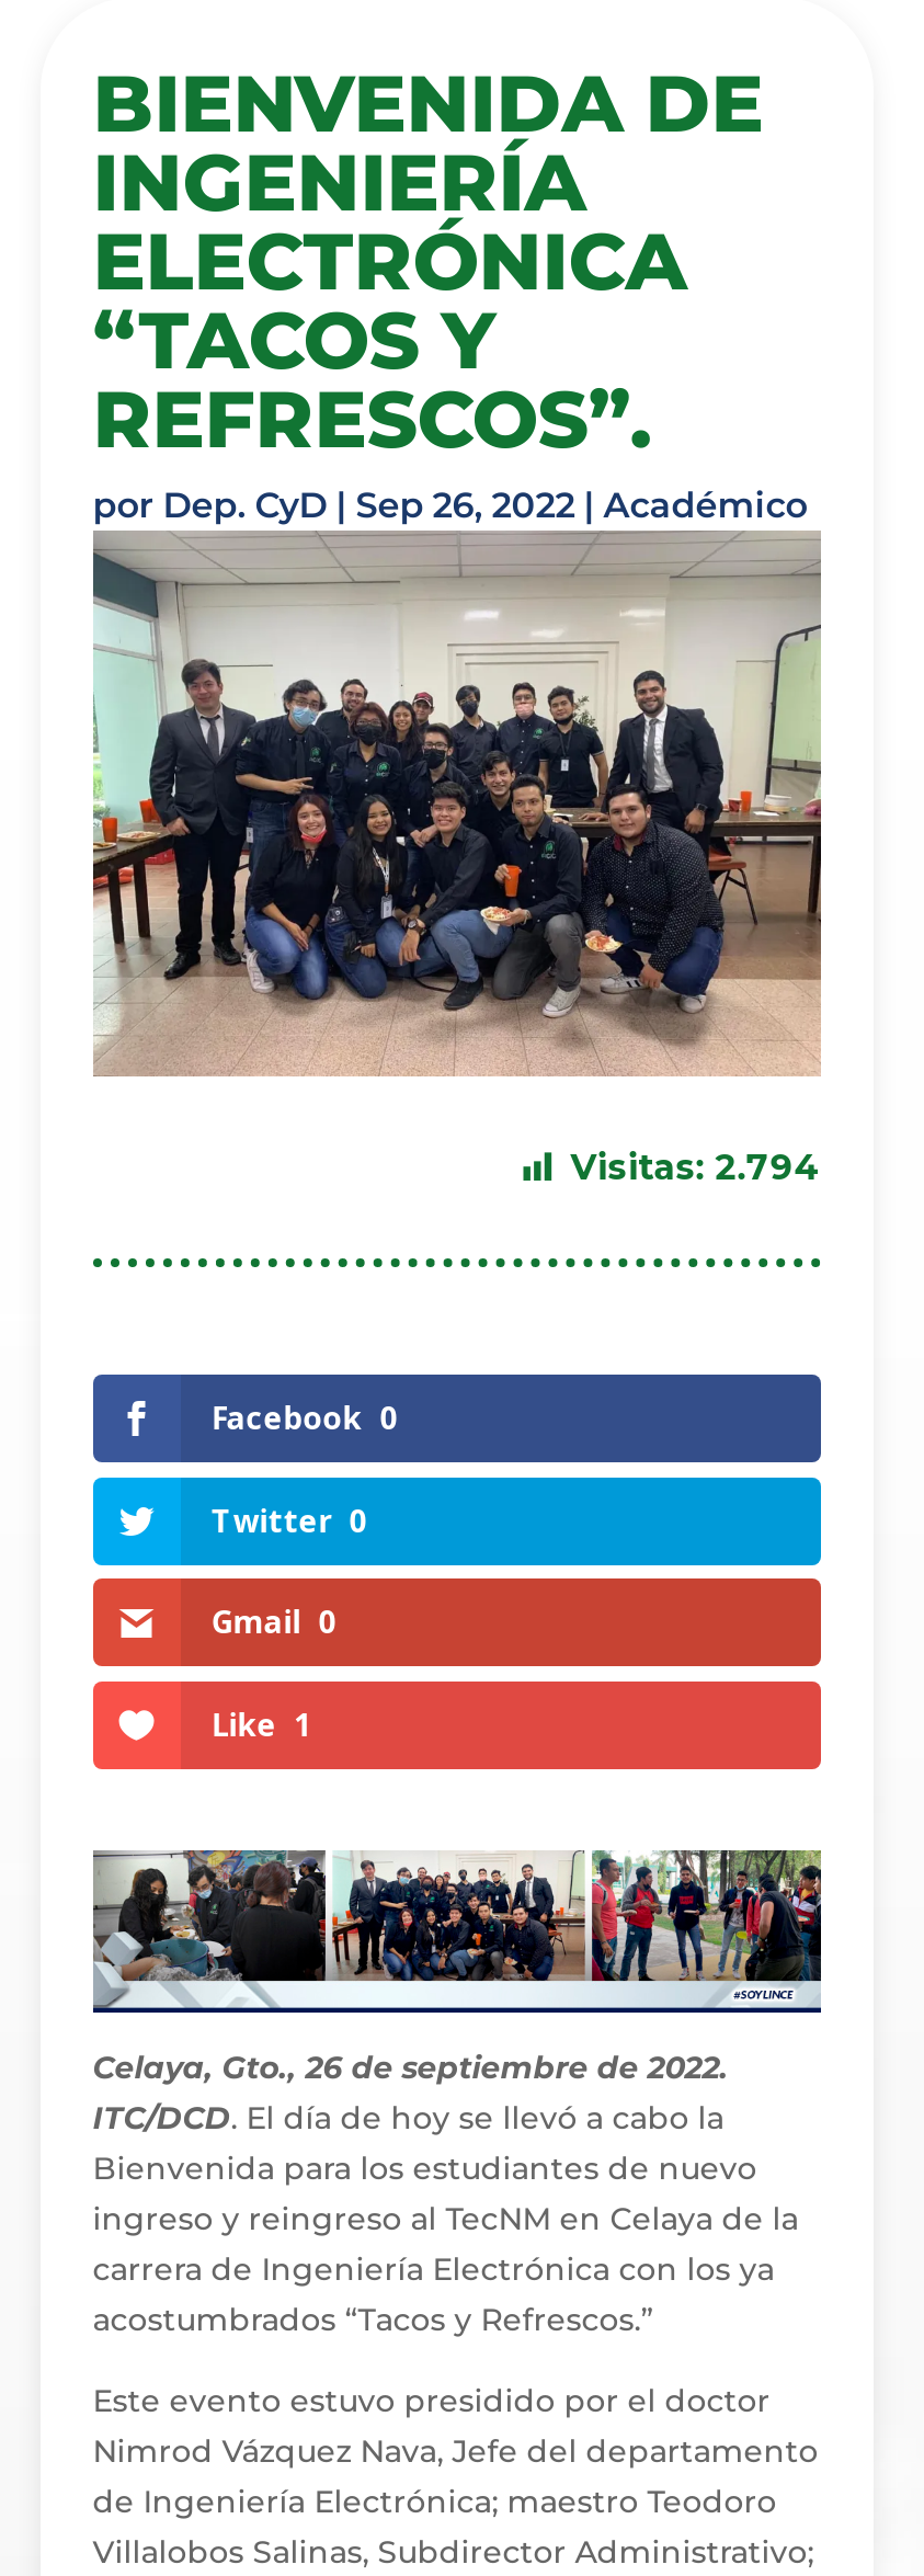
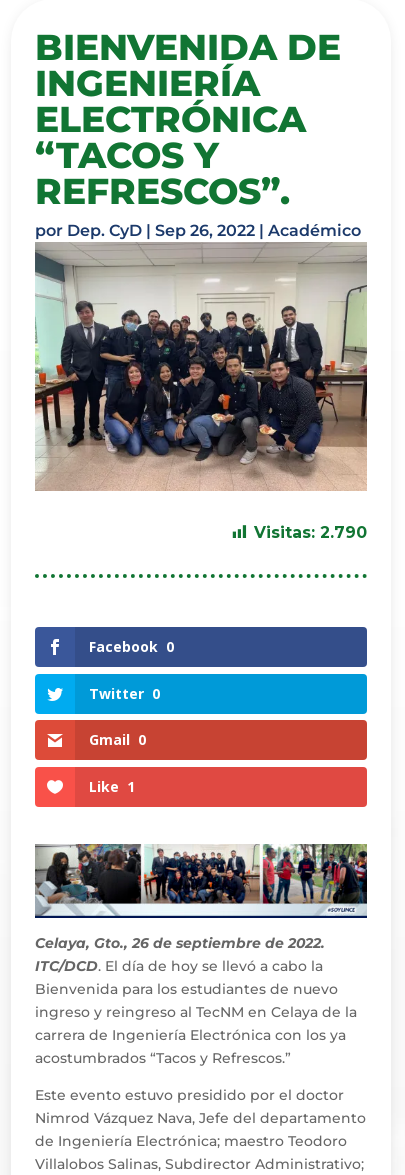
- Visitas: 2.794
+ Visitas: 2.790
